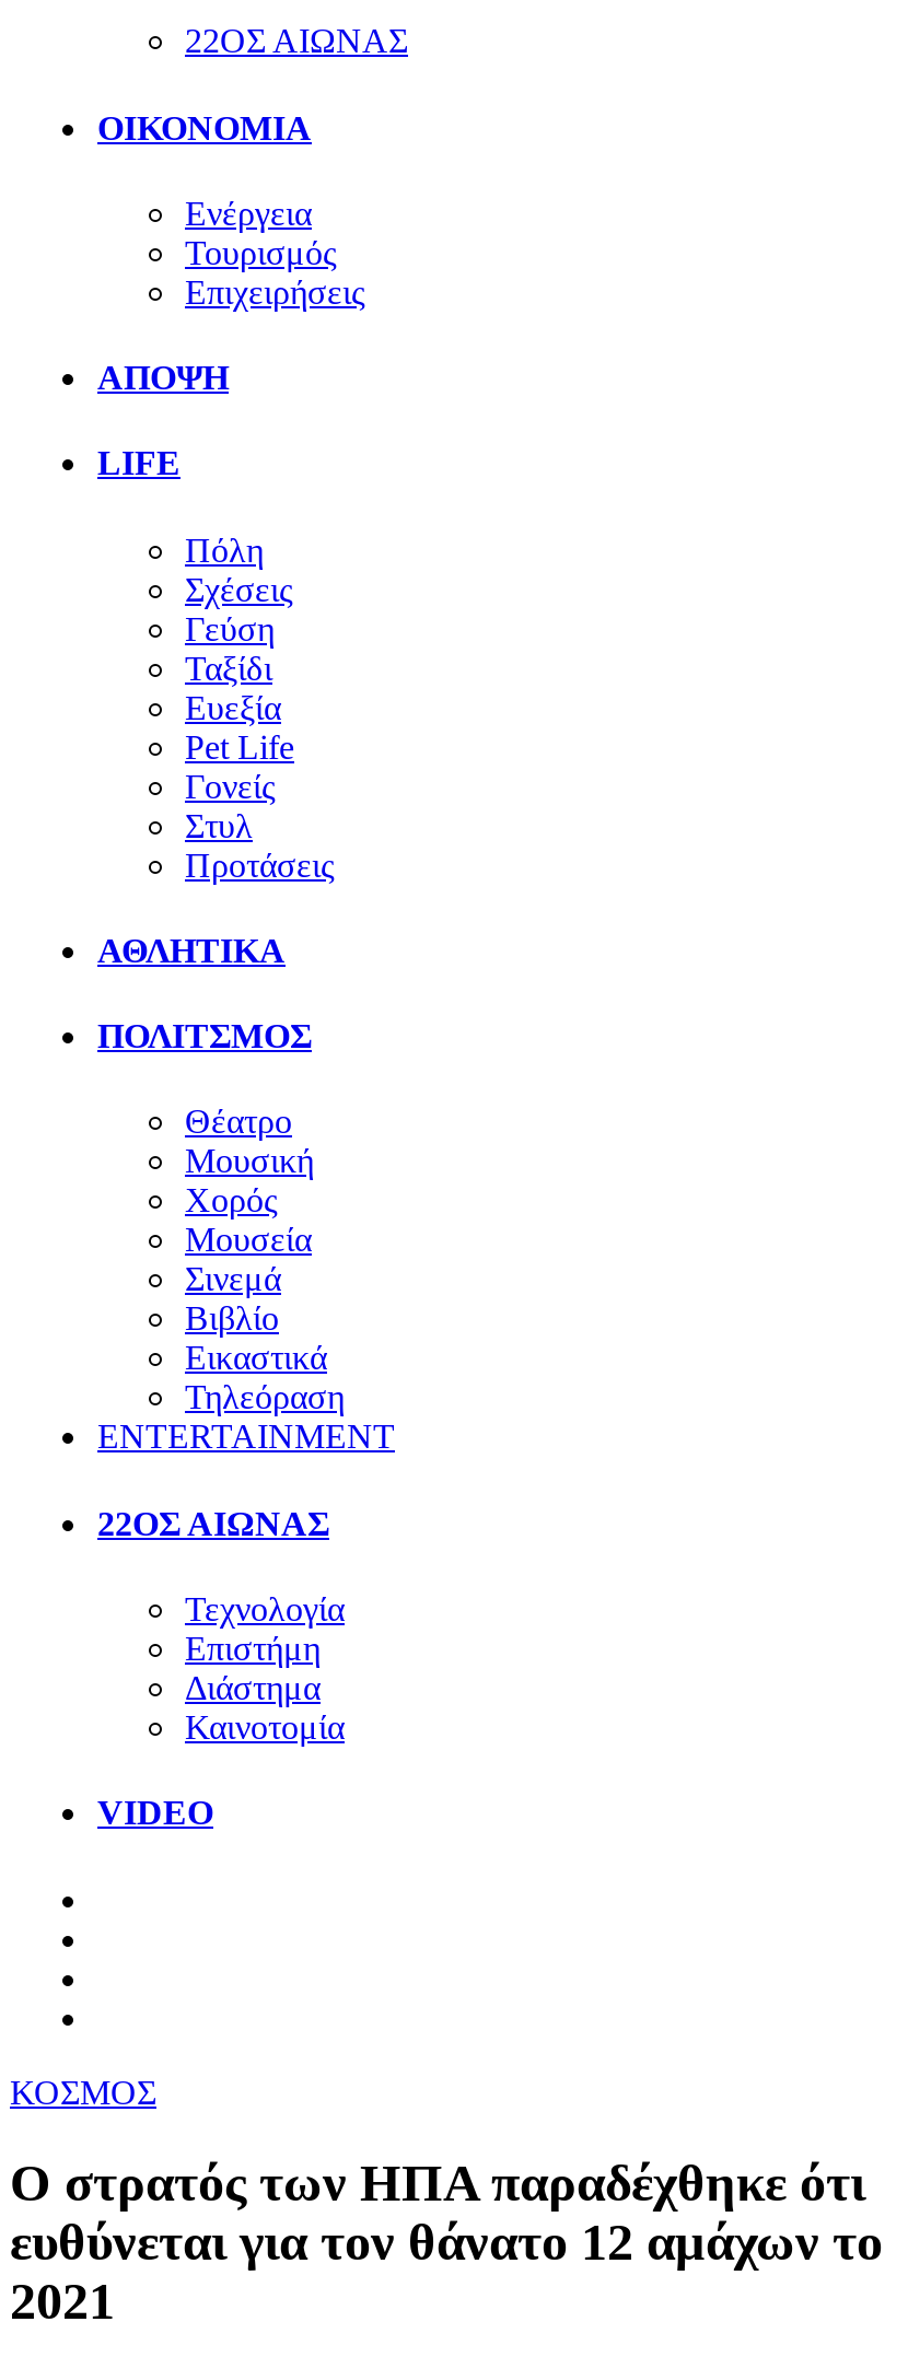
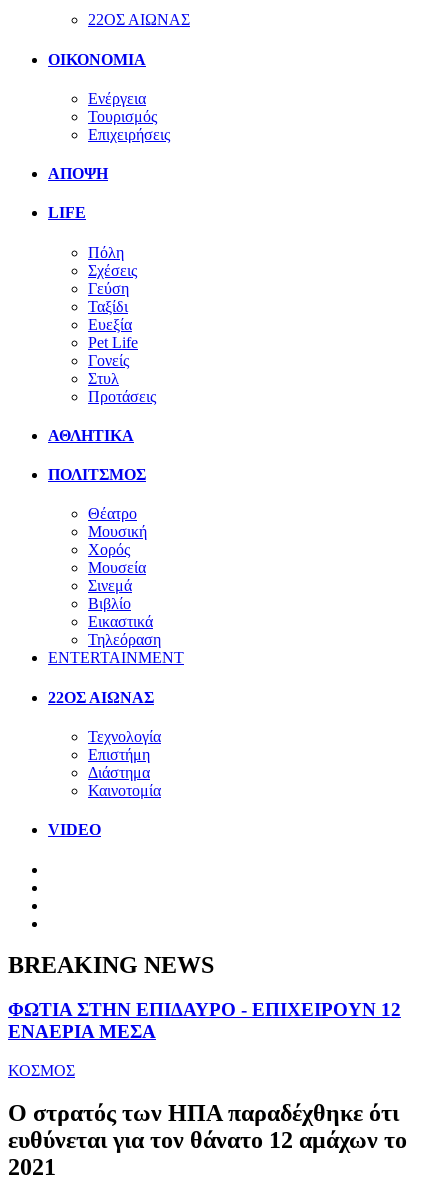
+ BREAKING NEWS
+ ΦΩΤΙΑ ΣΤΗΝ ΕΠΙΔΑΥΡΟ - ΕΠΙΧΕΙΡΟΥΝ 12
+ ΕΝΑΕΡΙΑ ΜΕΣΑ
